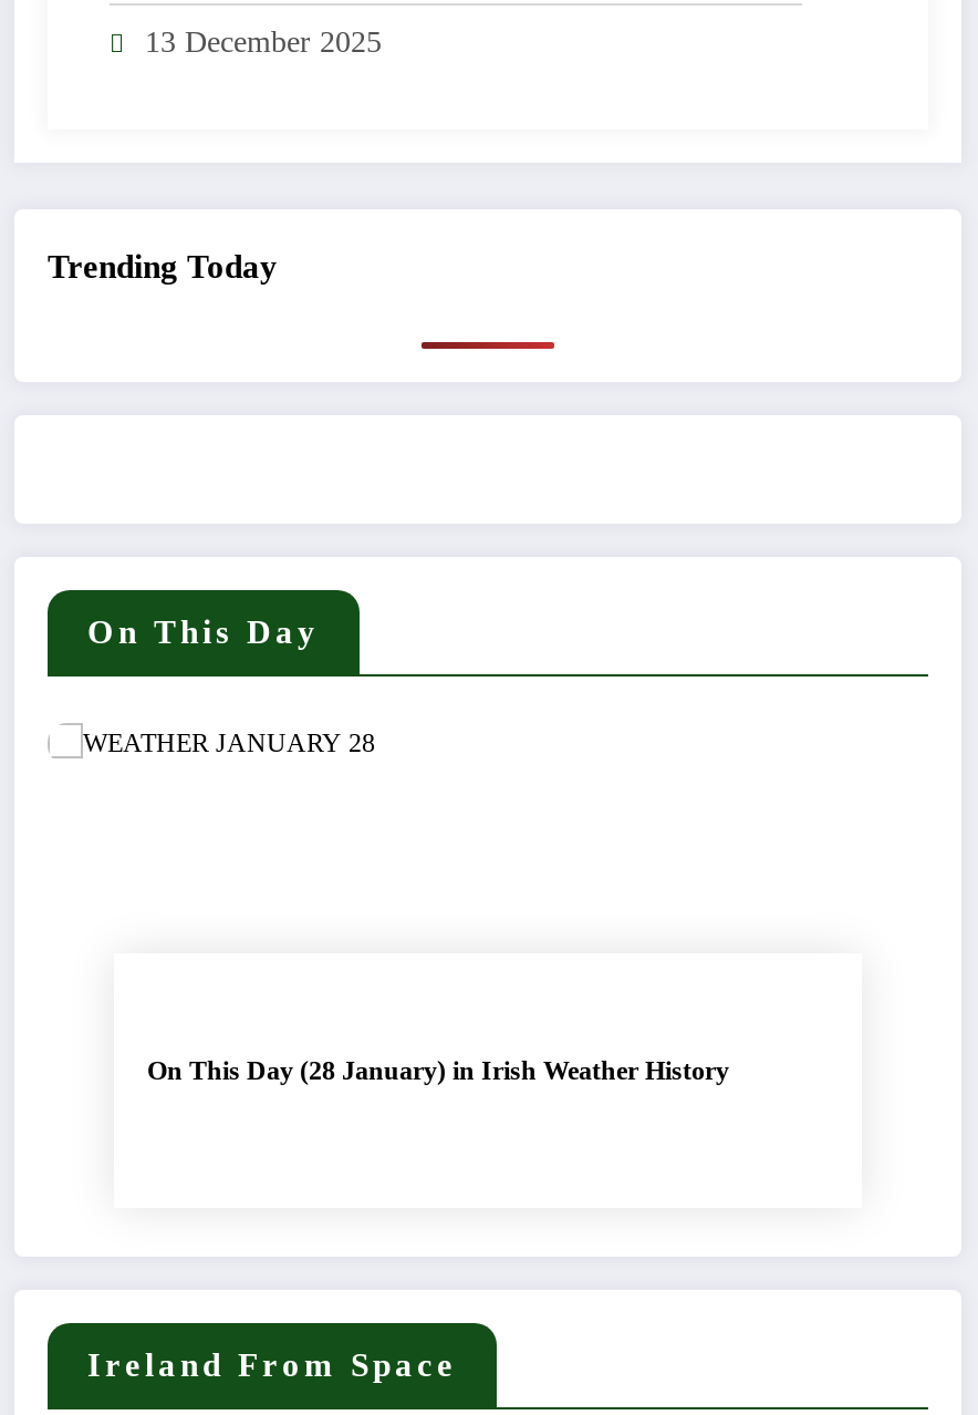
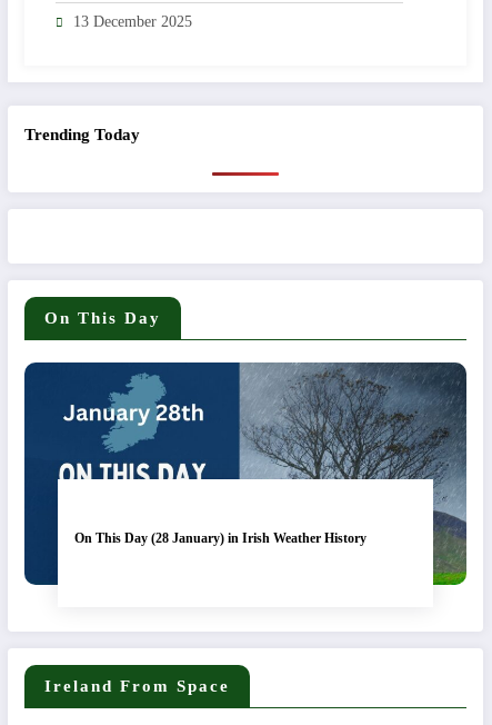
+ [image]
